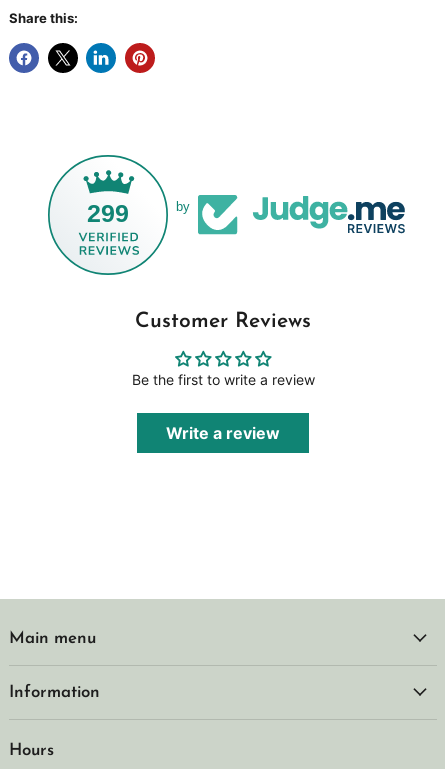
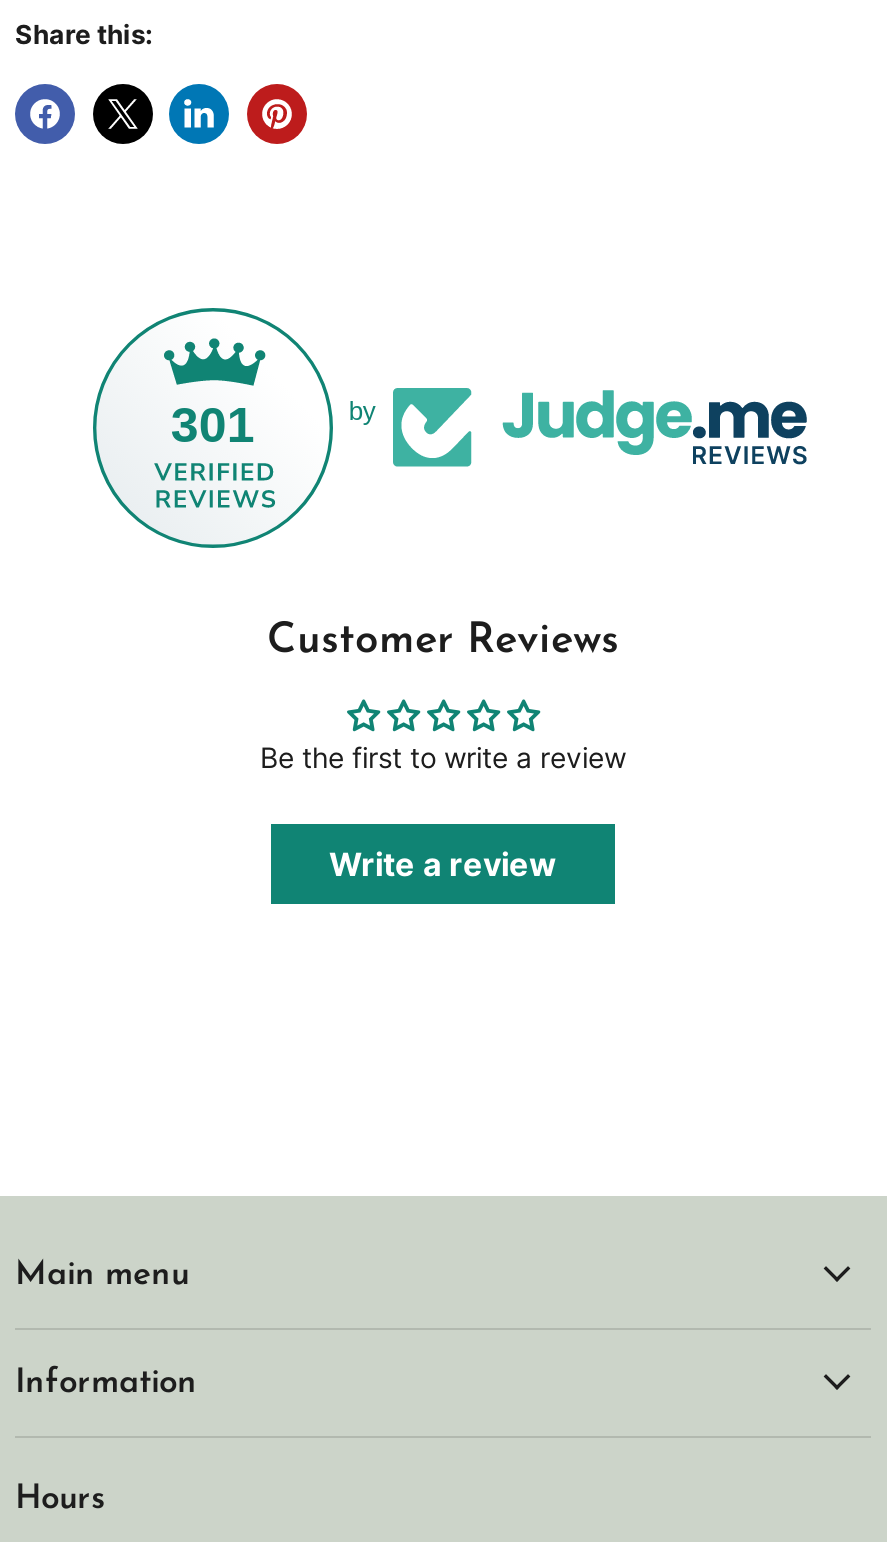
- 299
+ 301
